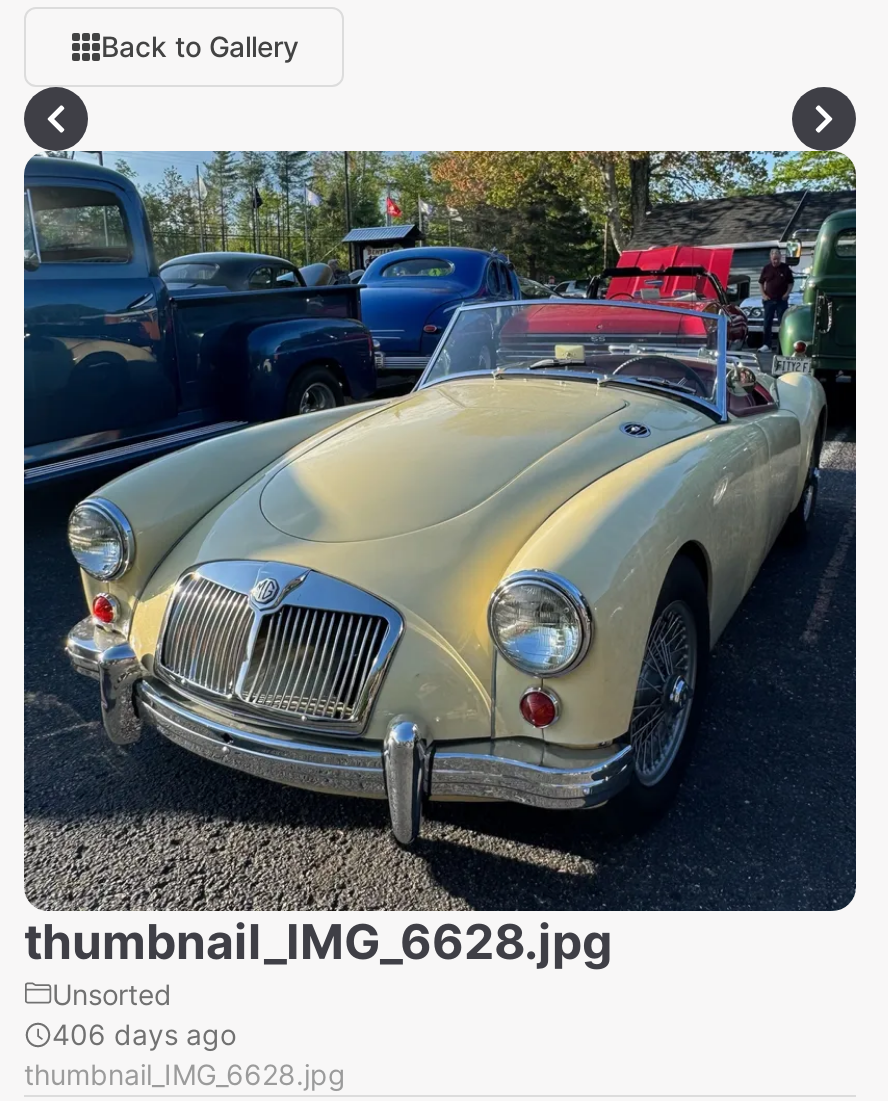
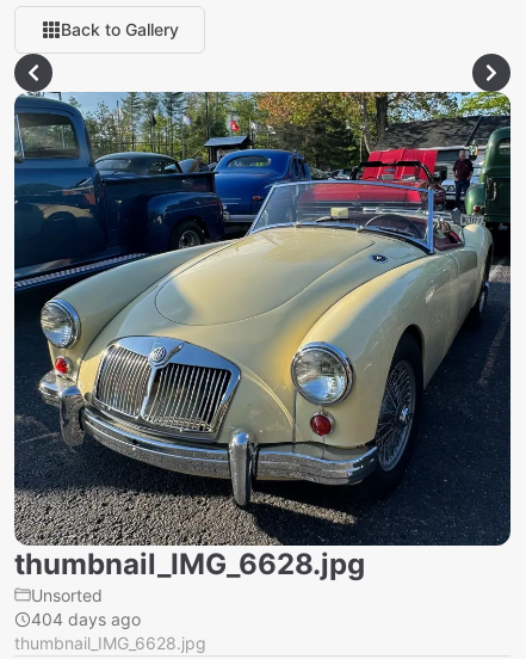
- 406 days ago
+ 404 days ago
